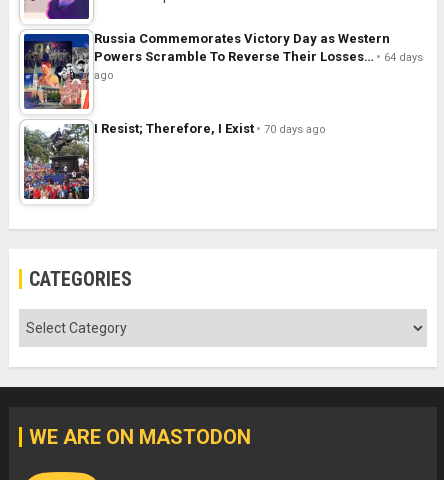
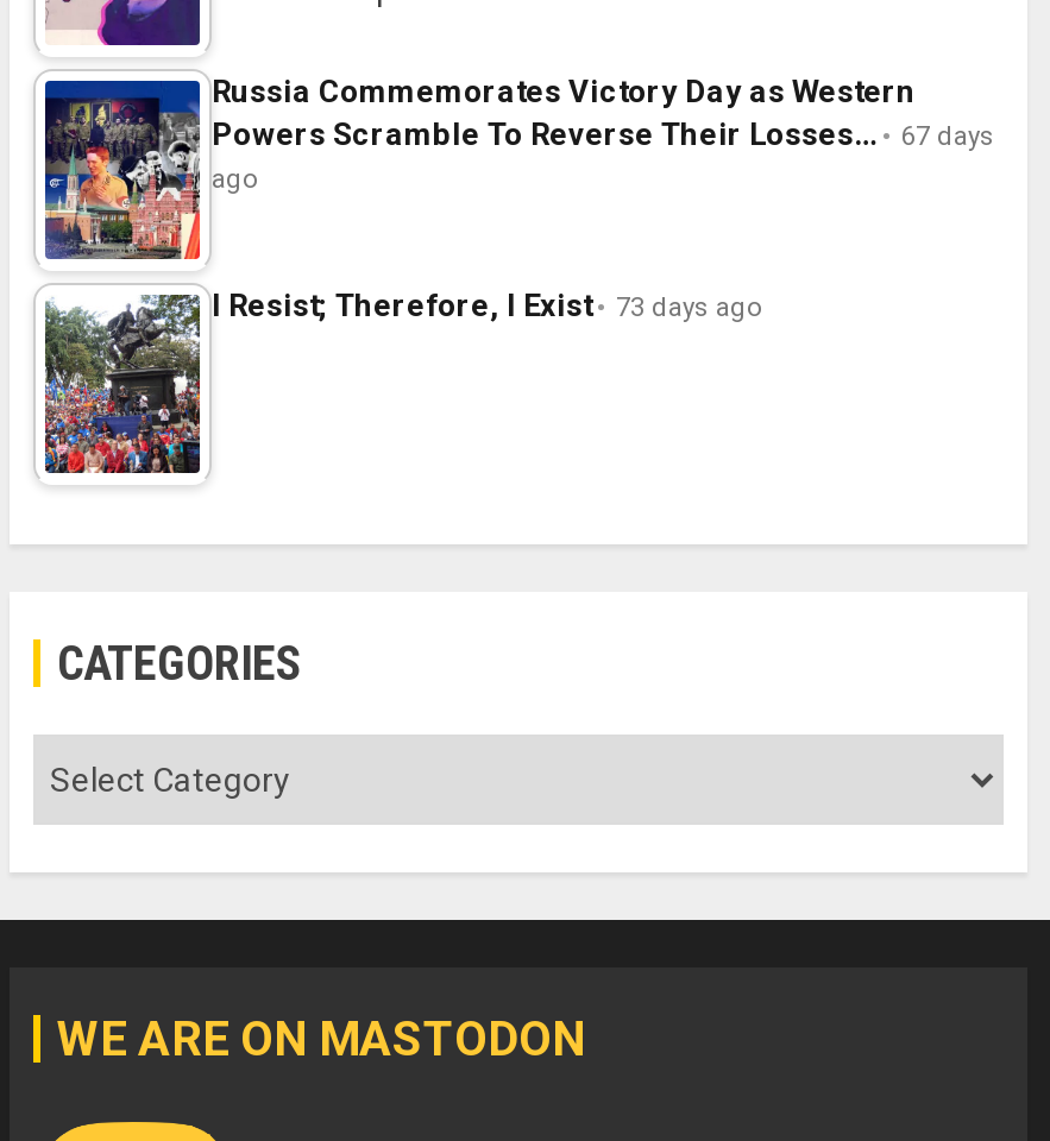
- Powers Scramble To Reverse Their Losses… 64 days
+ Powers Scramble To Reverse Their Losses… 67 days

- I Resist; Therefore, I Exist 70 days ago
+ I Resist; Therefore, I Exist 73 days ago
